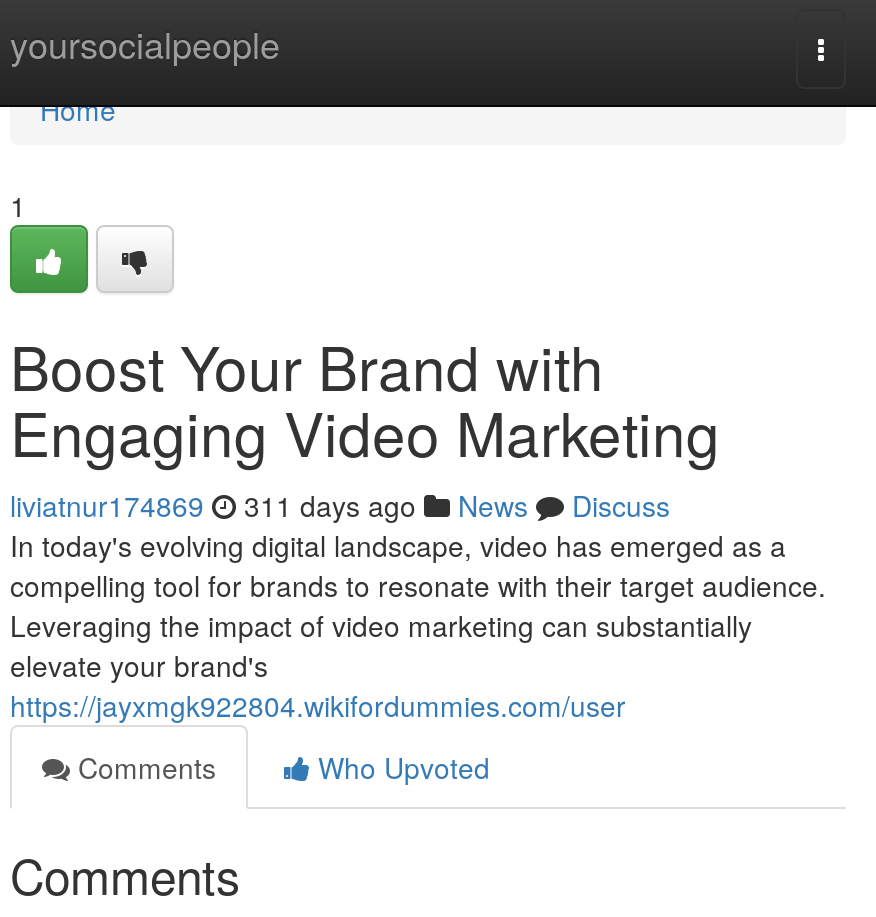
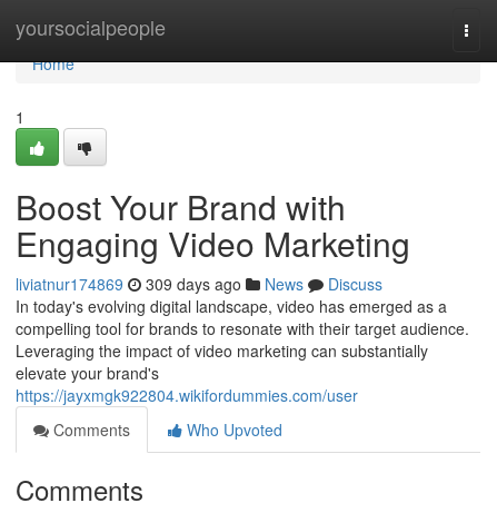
- liviatnur174869 311 days ago News Discuss
+ liviatnur174869 309 days ago News Discuss
